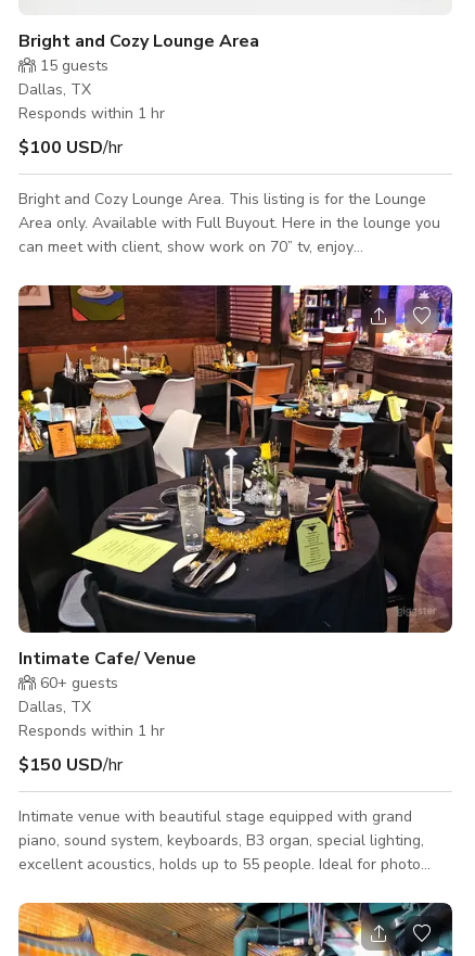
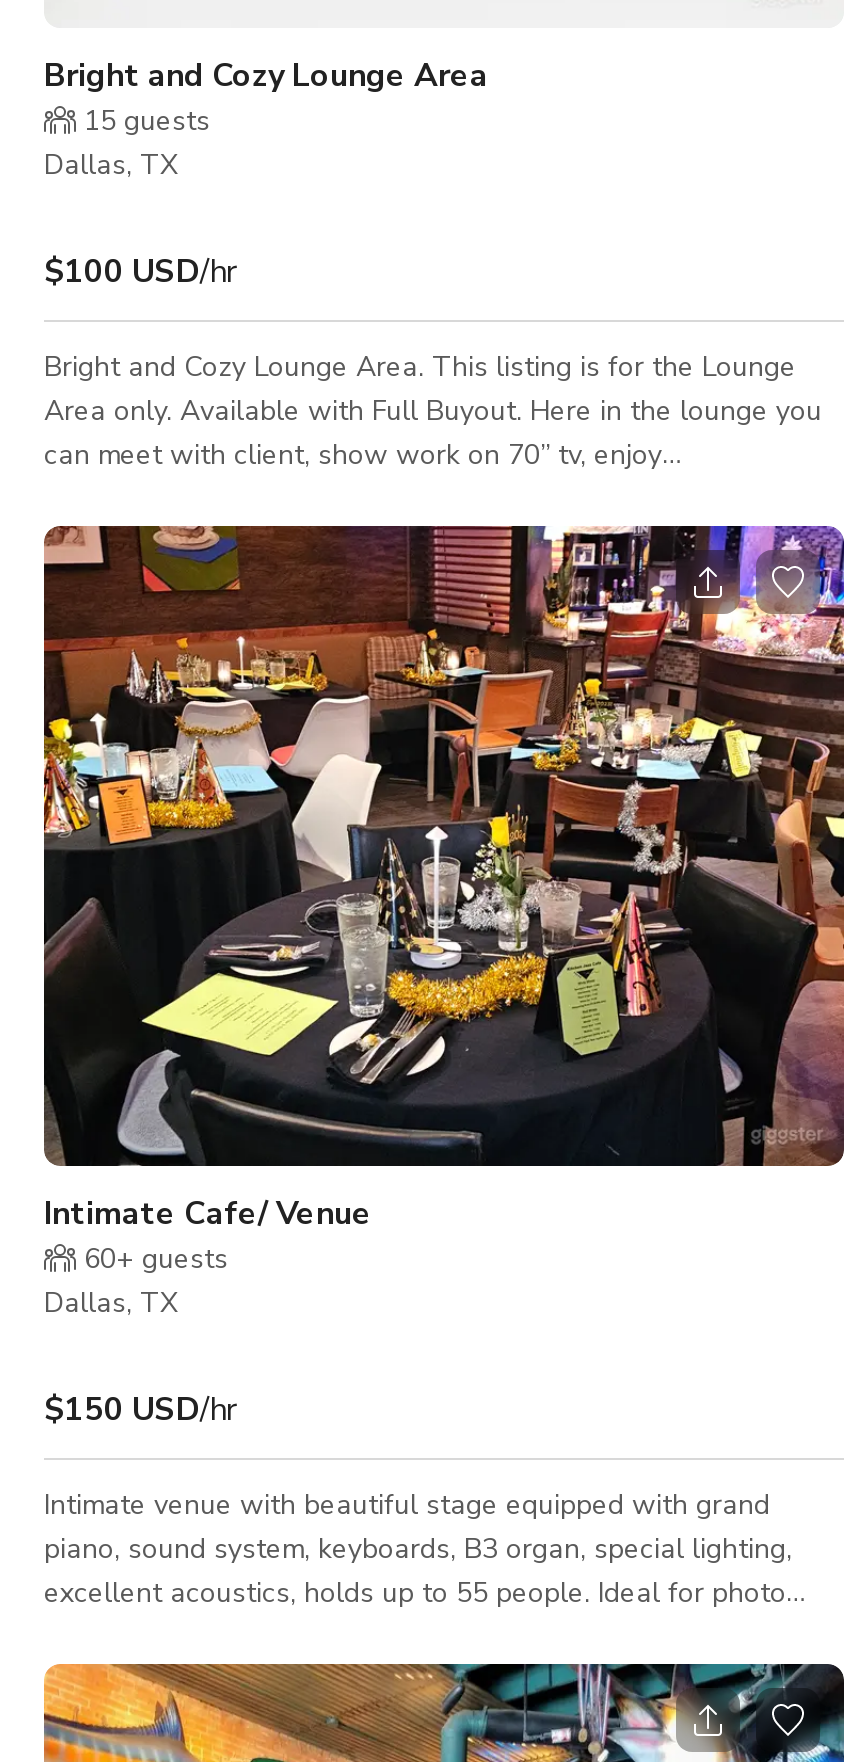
- Responds within 1 hr

- Responds within 1 hr
